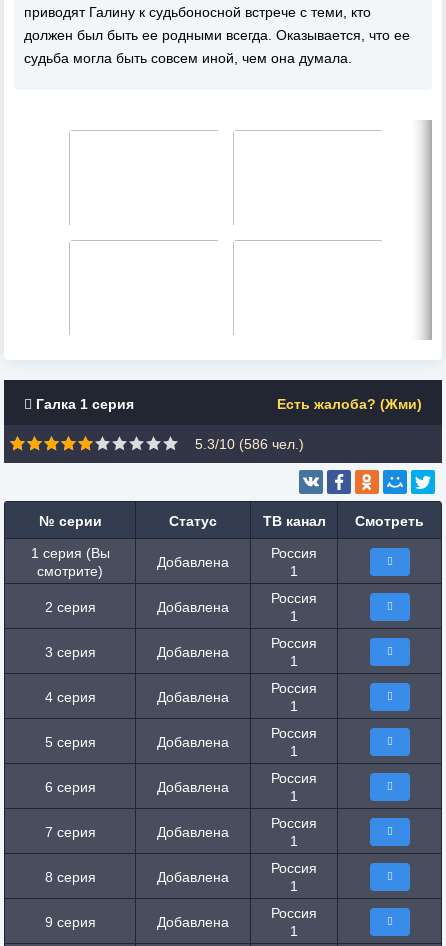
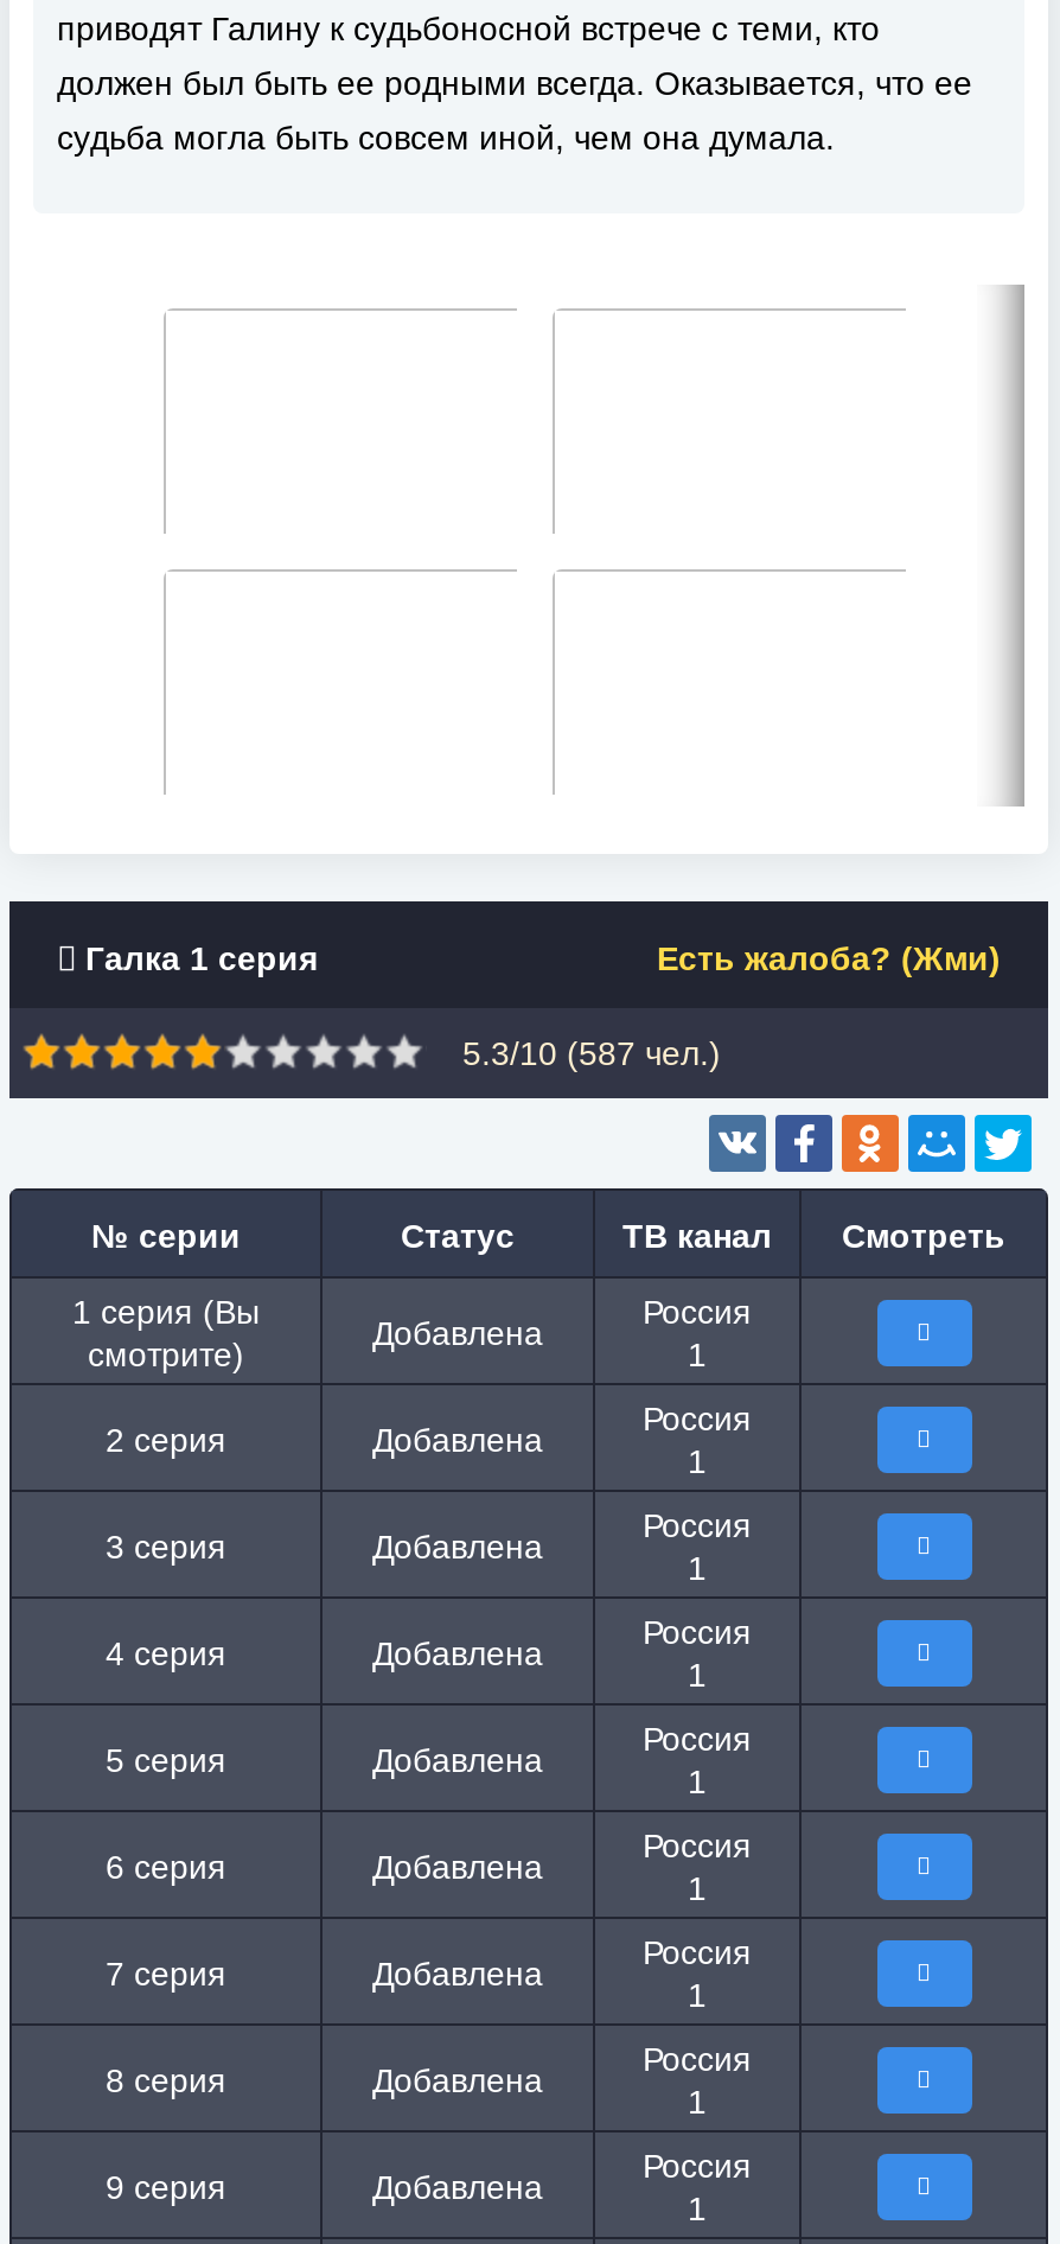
- 5.3/10 (586 чел.)
+ 5.3/10 (587 чел.)
